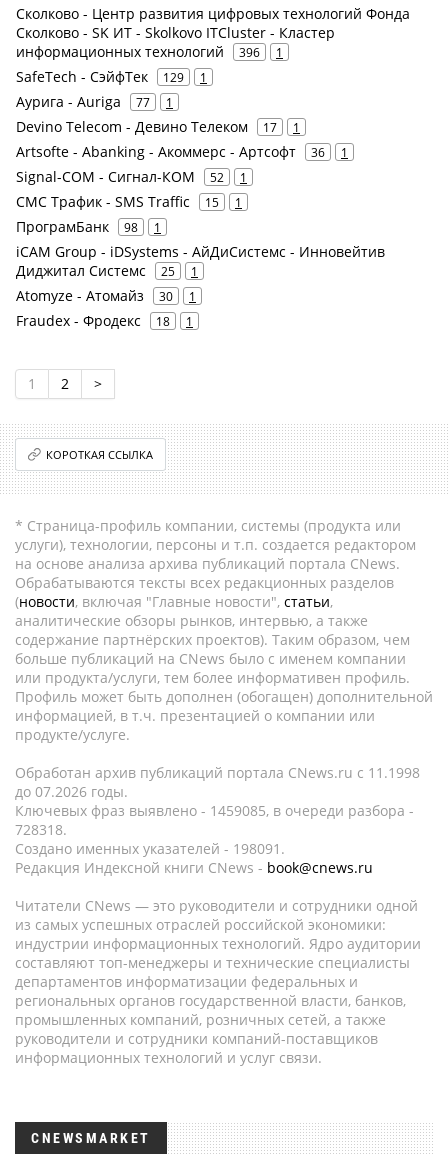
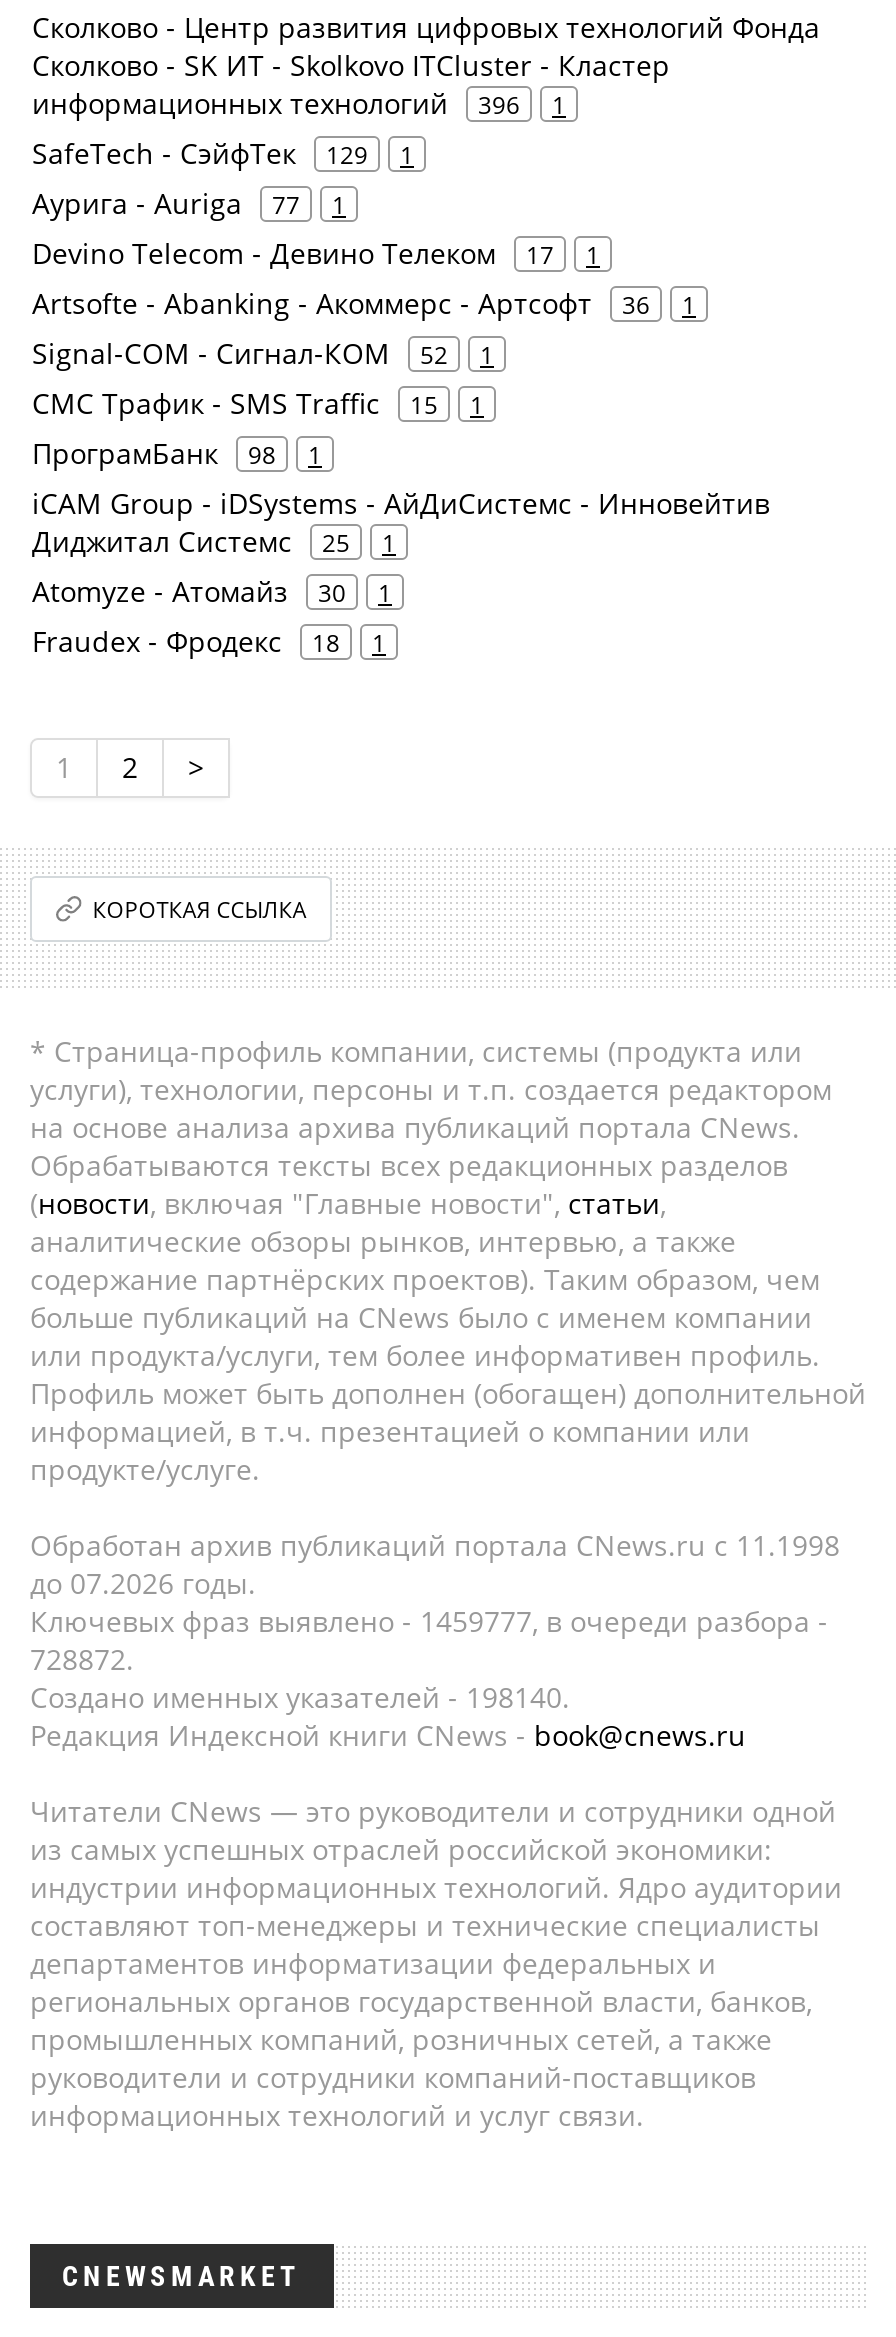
- Ключевых фраз выявлено - 1459085, в очереди разбора -
+ Ключевых фраз выявлено - 1459777, в очереди разбора -

- 728318.
+ 728872.

- Создано именных указателей - 198091.
+ Создано именных указателей - 198140.
